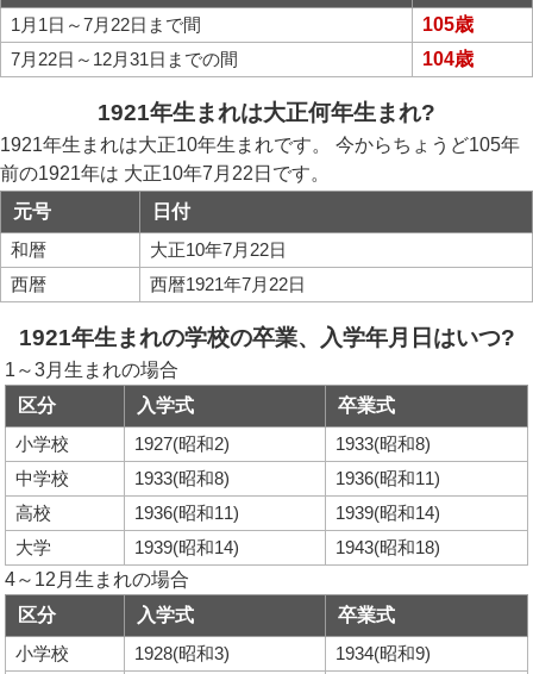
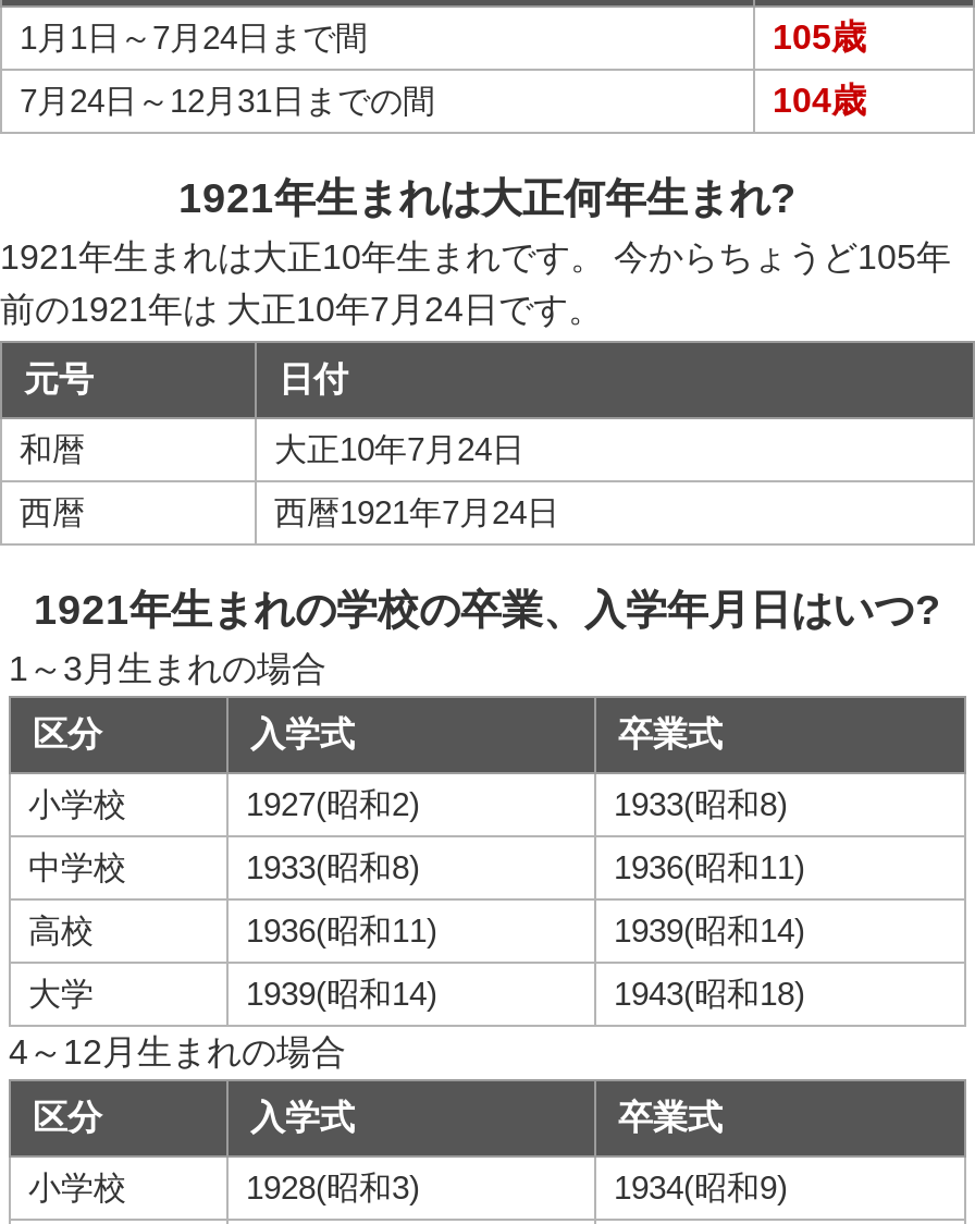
- 1月1日～7月22日まで間
+ 1月1日～7月24日まで間

- 7月22日～12月31日までの間
+ 7月24日～12月31日までの間

- 前の1921年は 大正10年7月22日です。
+ 前の1921年は 大正10年7月24日です。

- 大正10年7月22日
+ 大正10年7月24日

- 西暦1921年7月22日
+ 西暦1921年7月24日
